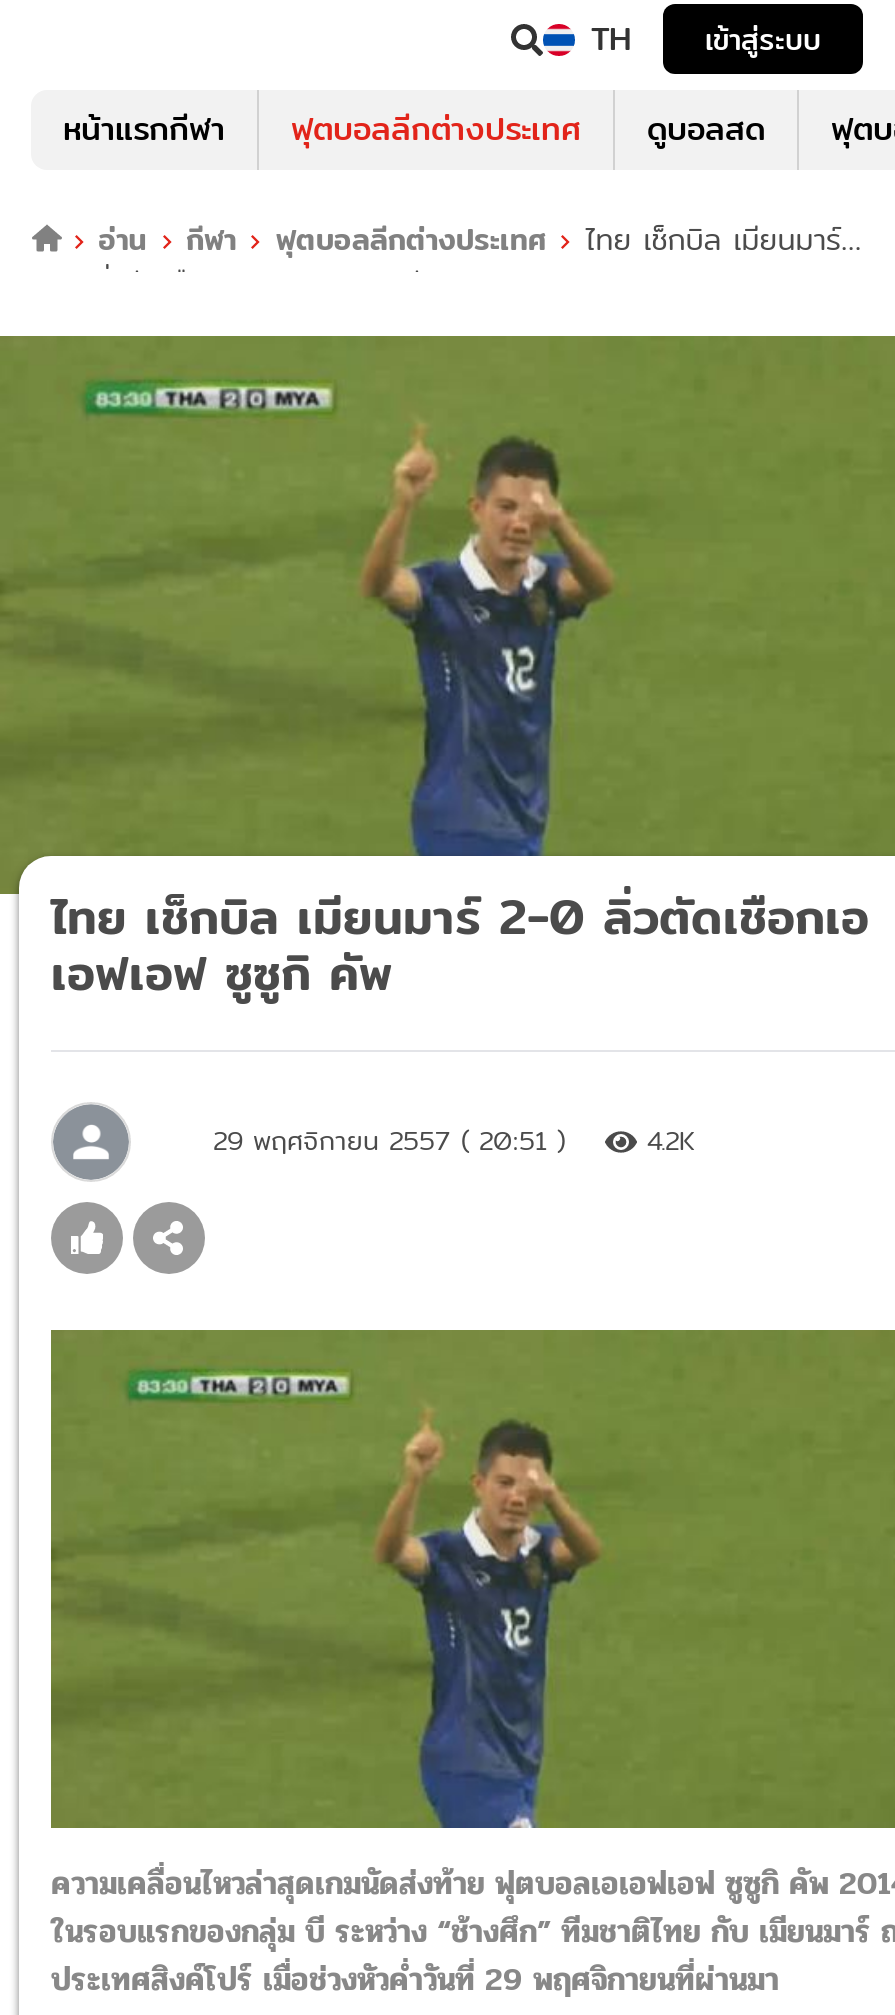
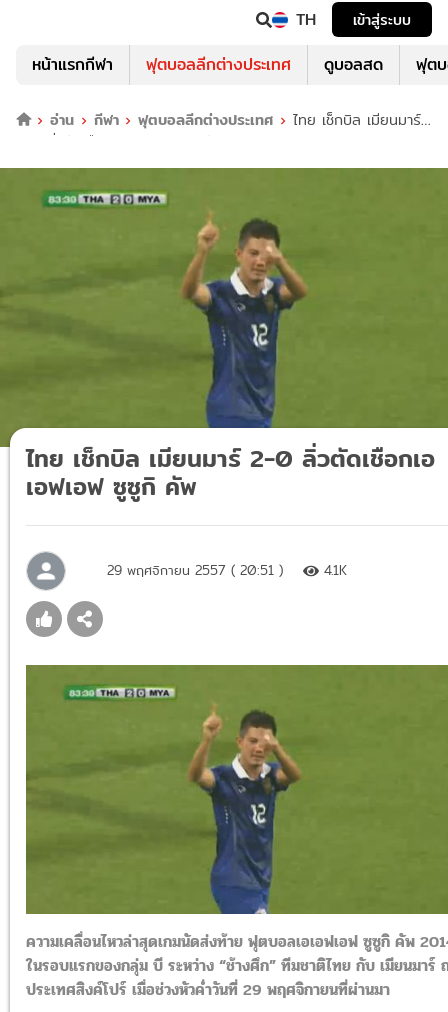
- 4.2K
+ 4.1K
